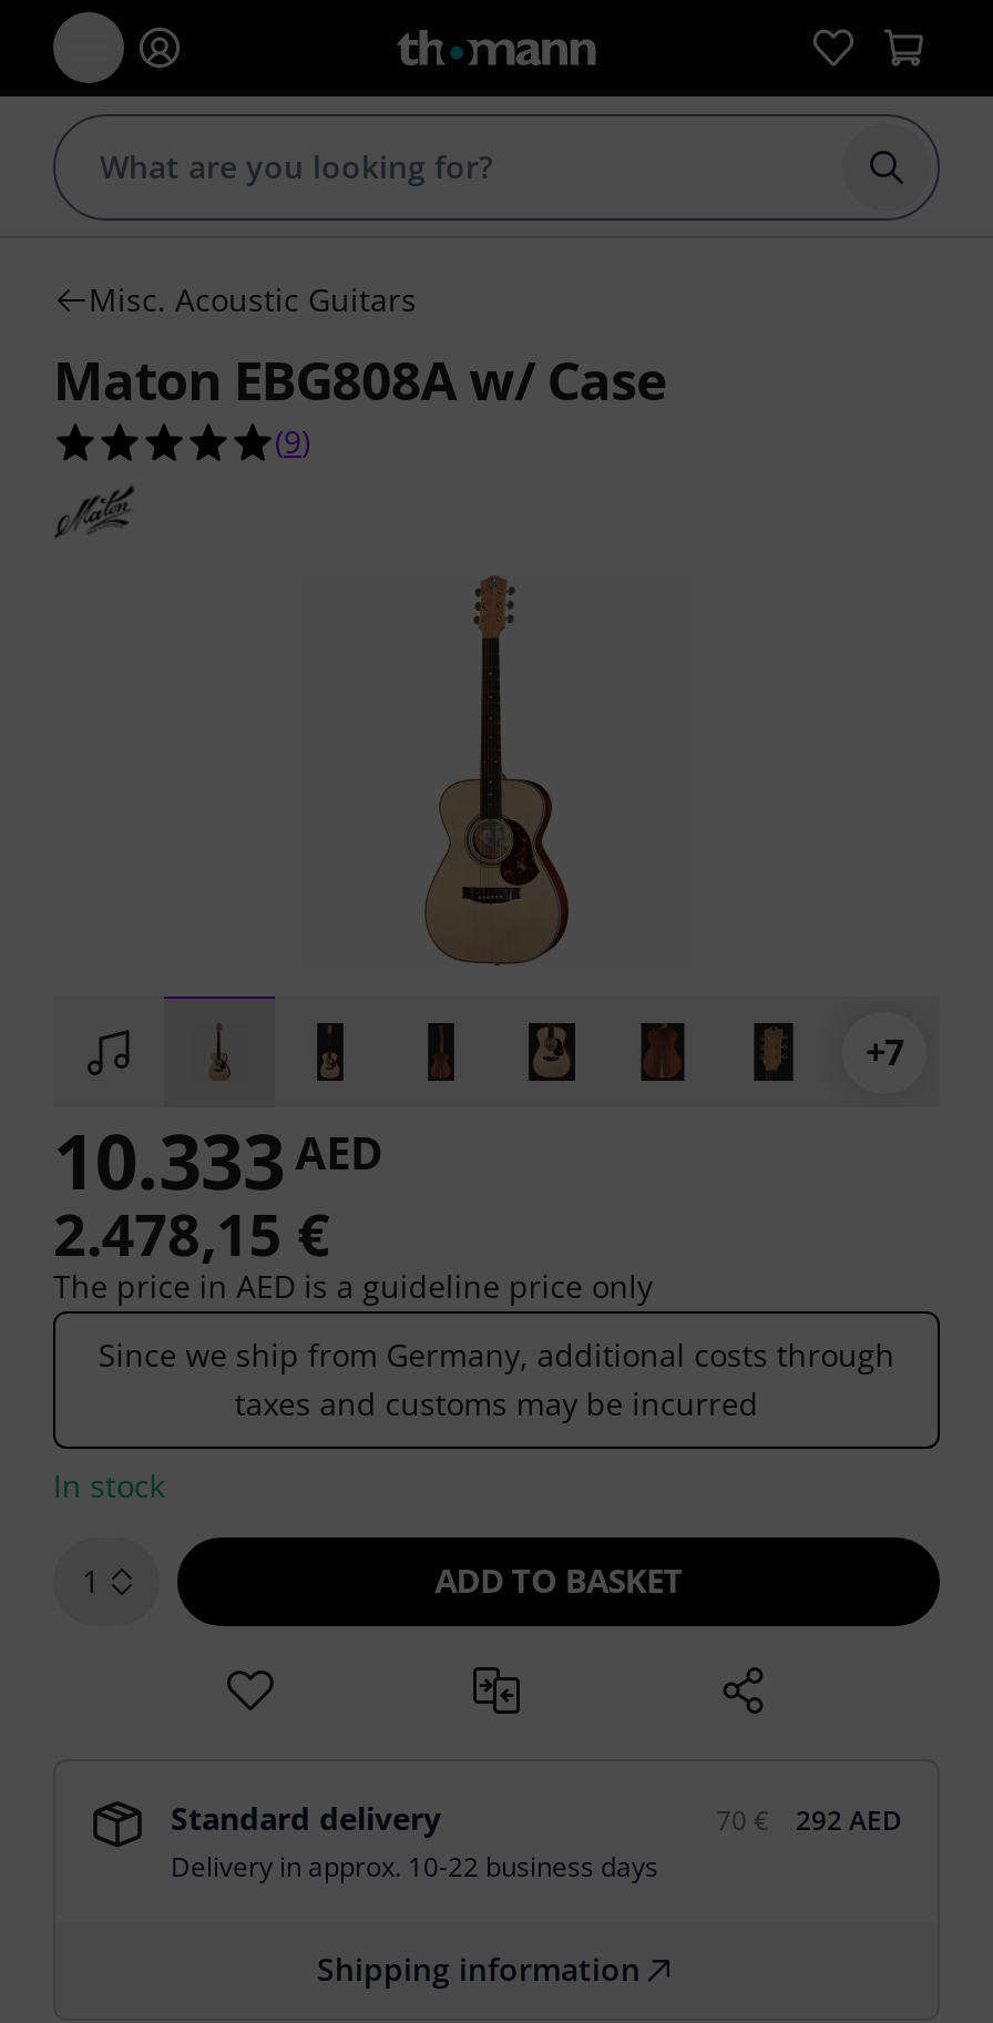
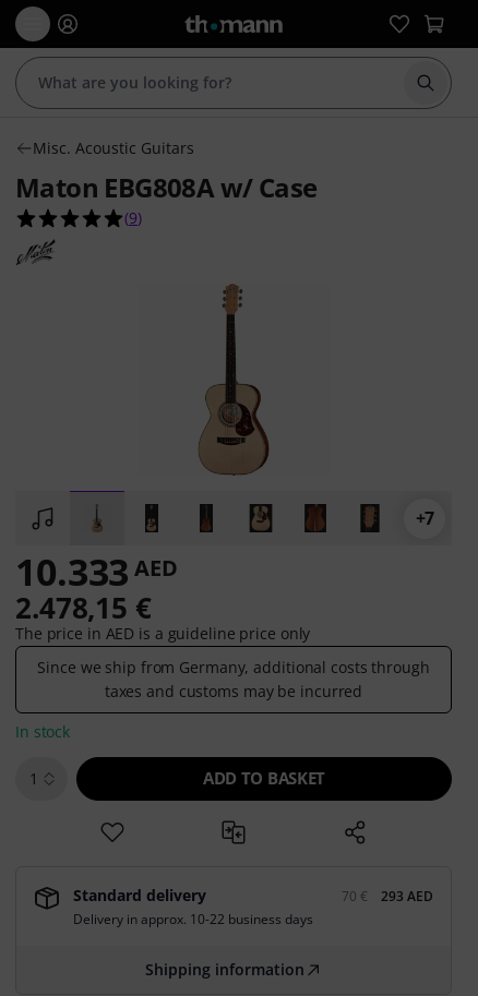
- 292 AED
+ 293 AED
